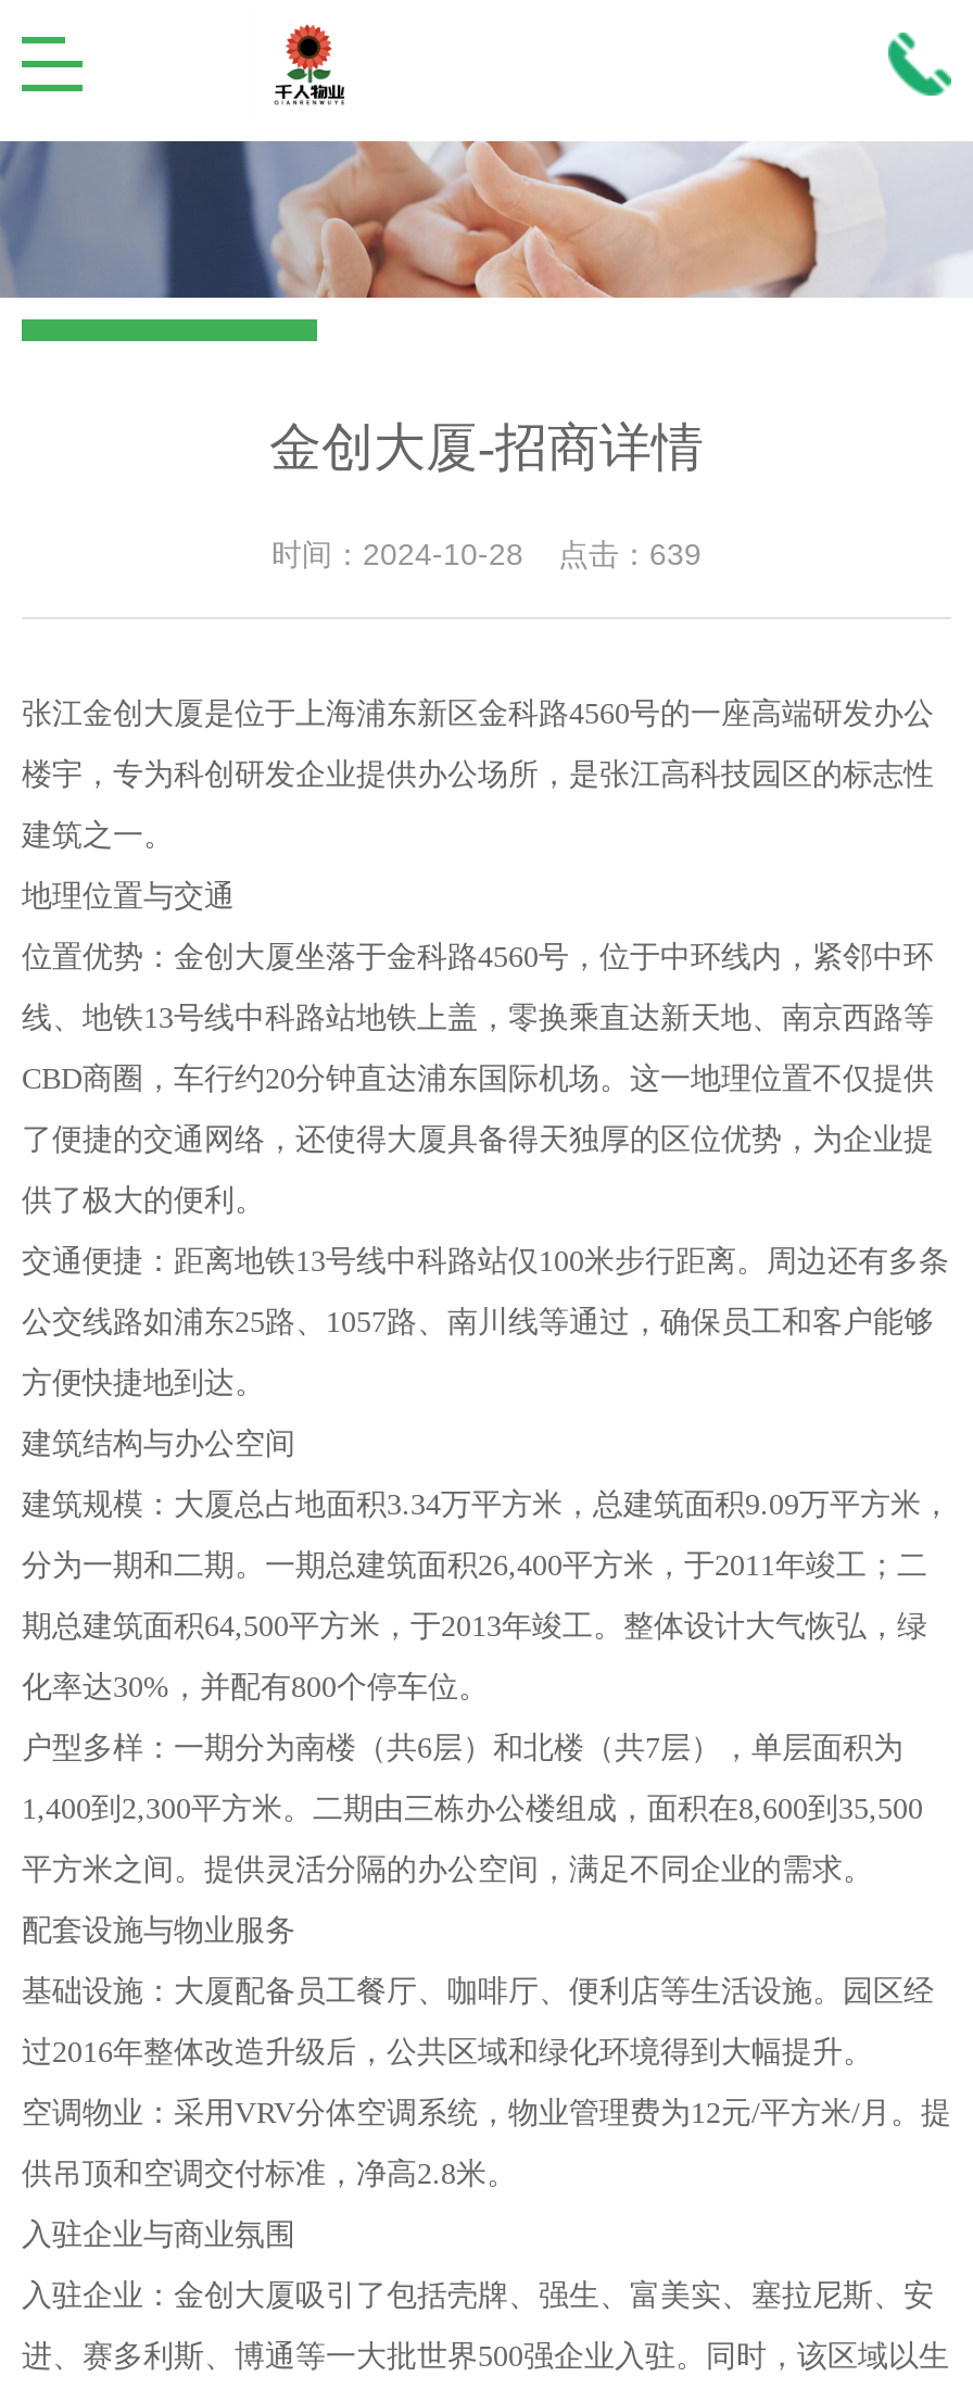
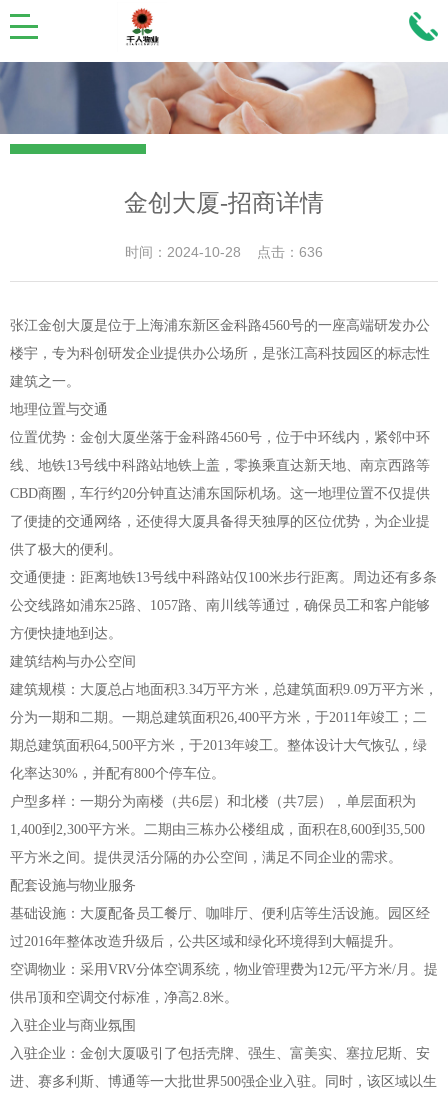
- 时间：2024-10-28 点击：639
+ 时间：2024-10-28 点击：636
